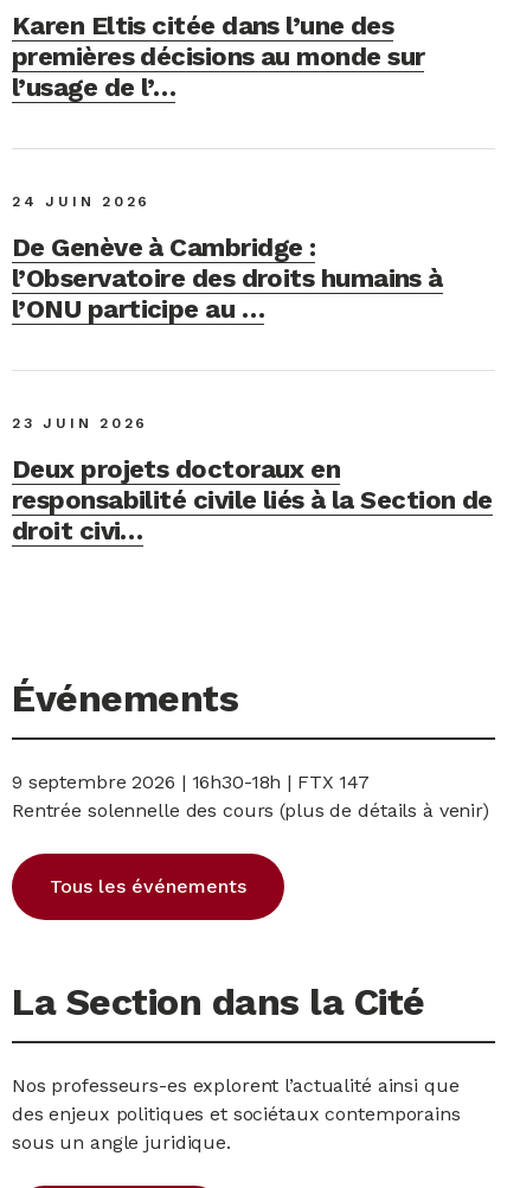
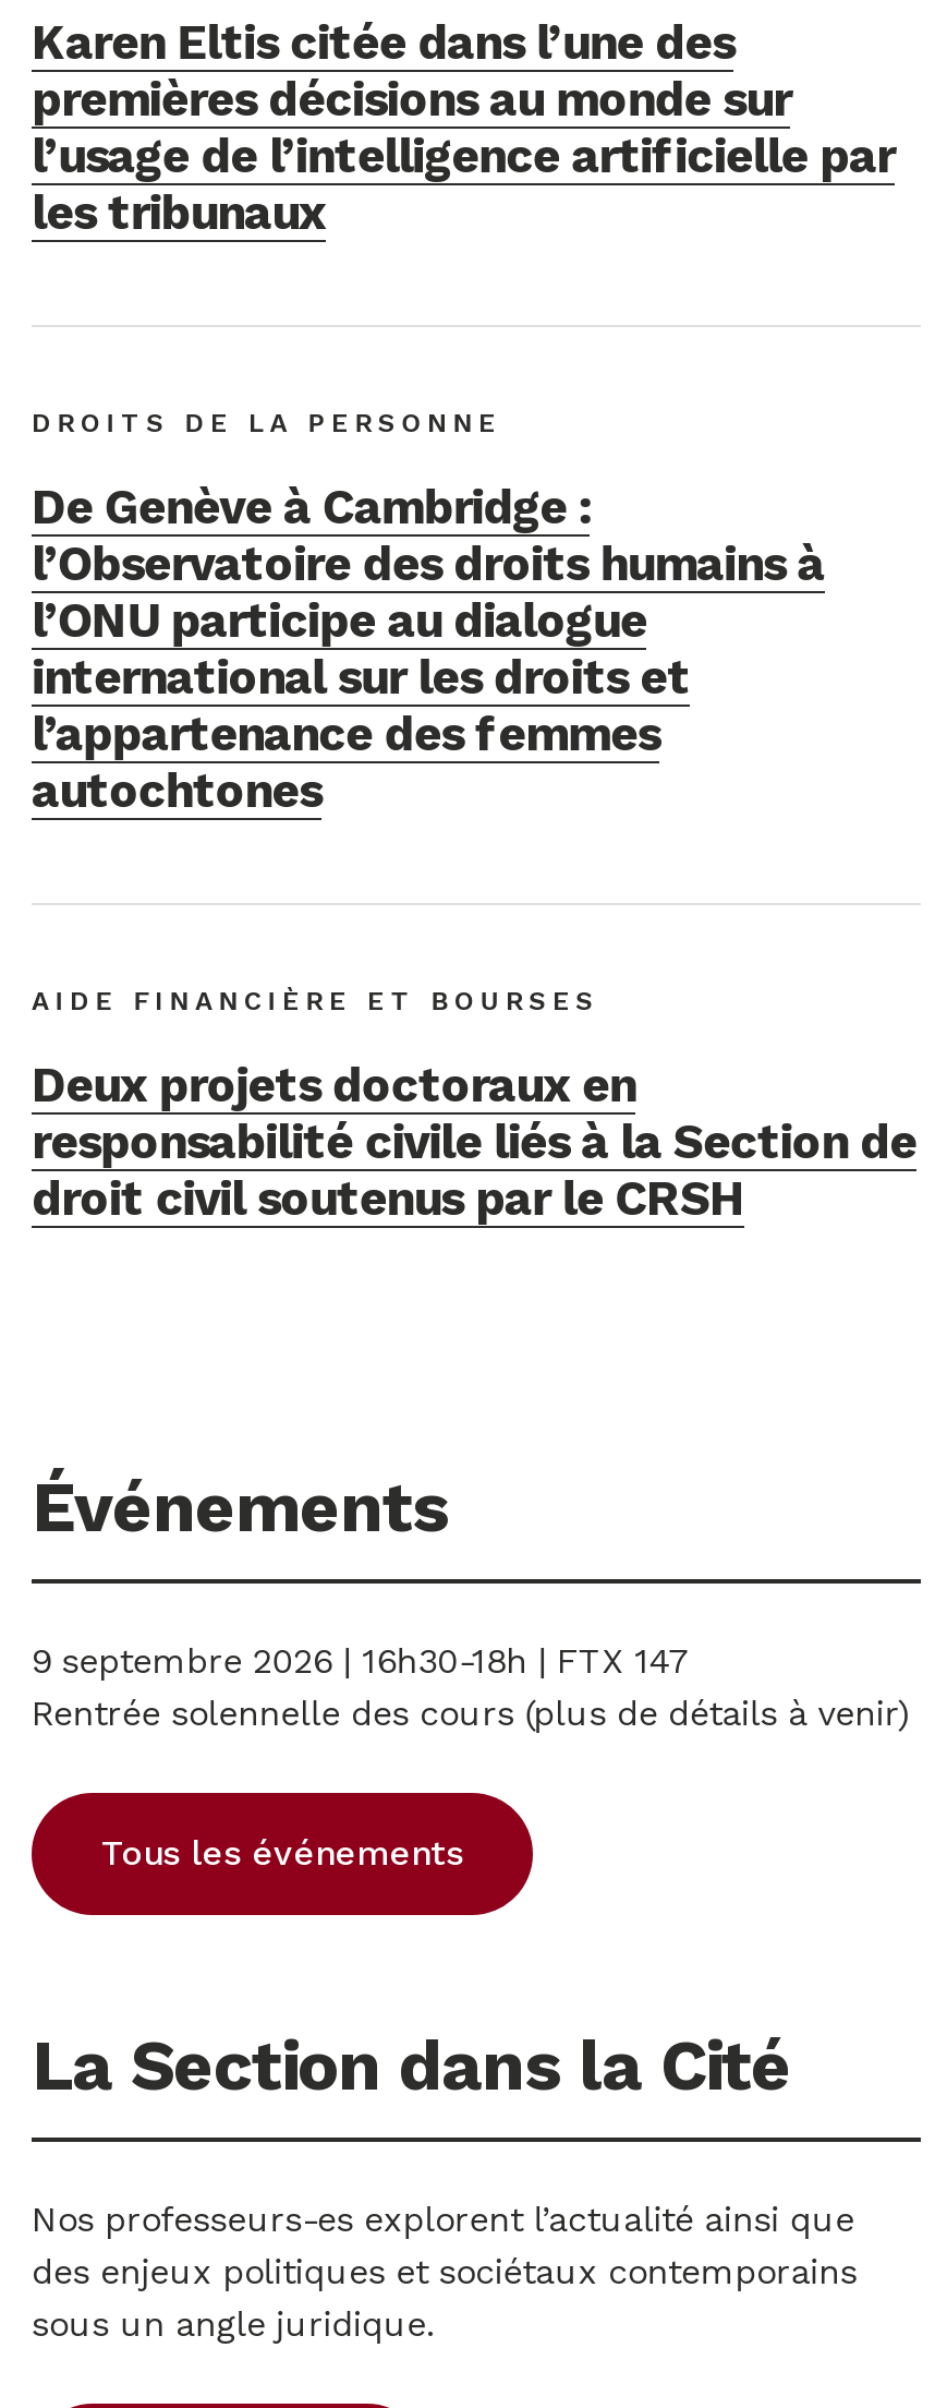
- l’usage de l’…
+ l’usage de l’intelligence artificielle par
+ les tribunaux

- 24 JUIN 2026
+ DROITS DE LA PERSONNE

- l’ONU participe au …
+ l’ONU participe au dialogue
+ international sur les droits et
+ l’appartenance des femmes
+ autochtones

- 23 JUIN 2026
+ AIDE FINANCIÈRE ET BOURSES

- droit civi…
+ droit civil soutenus par le CRSH
